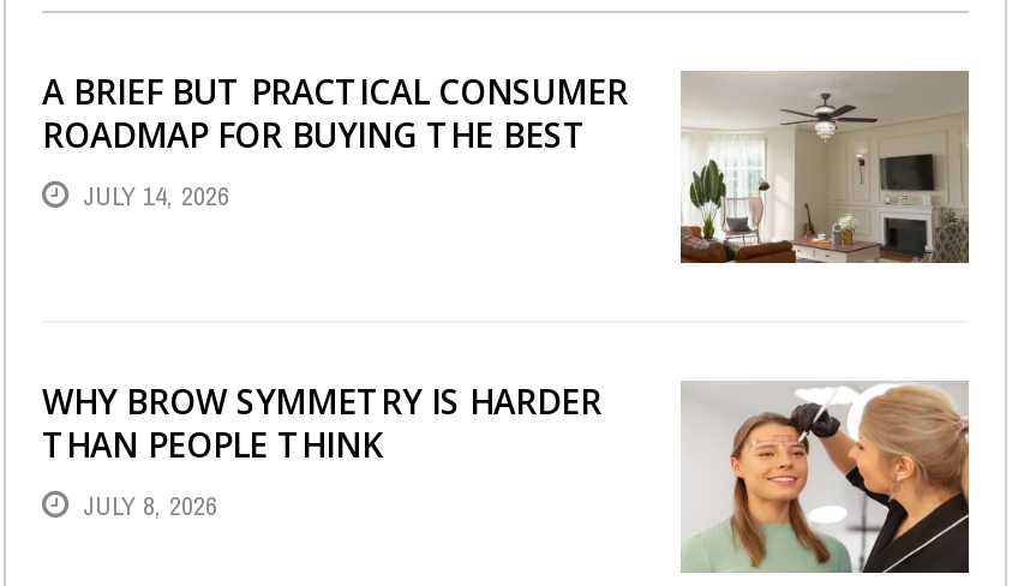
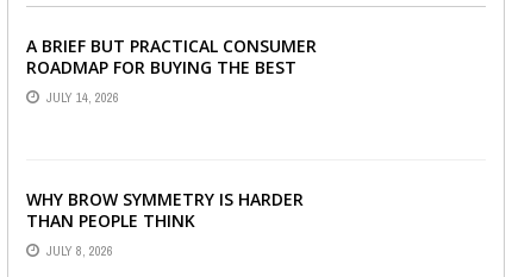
- [image]

- [image]
